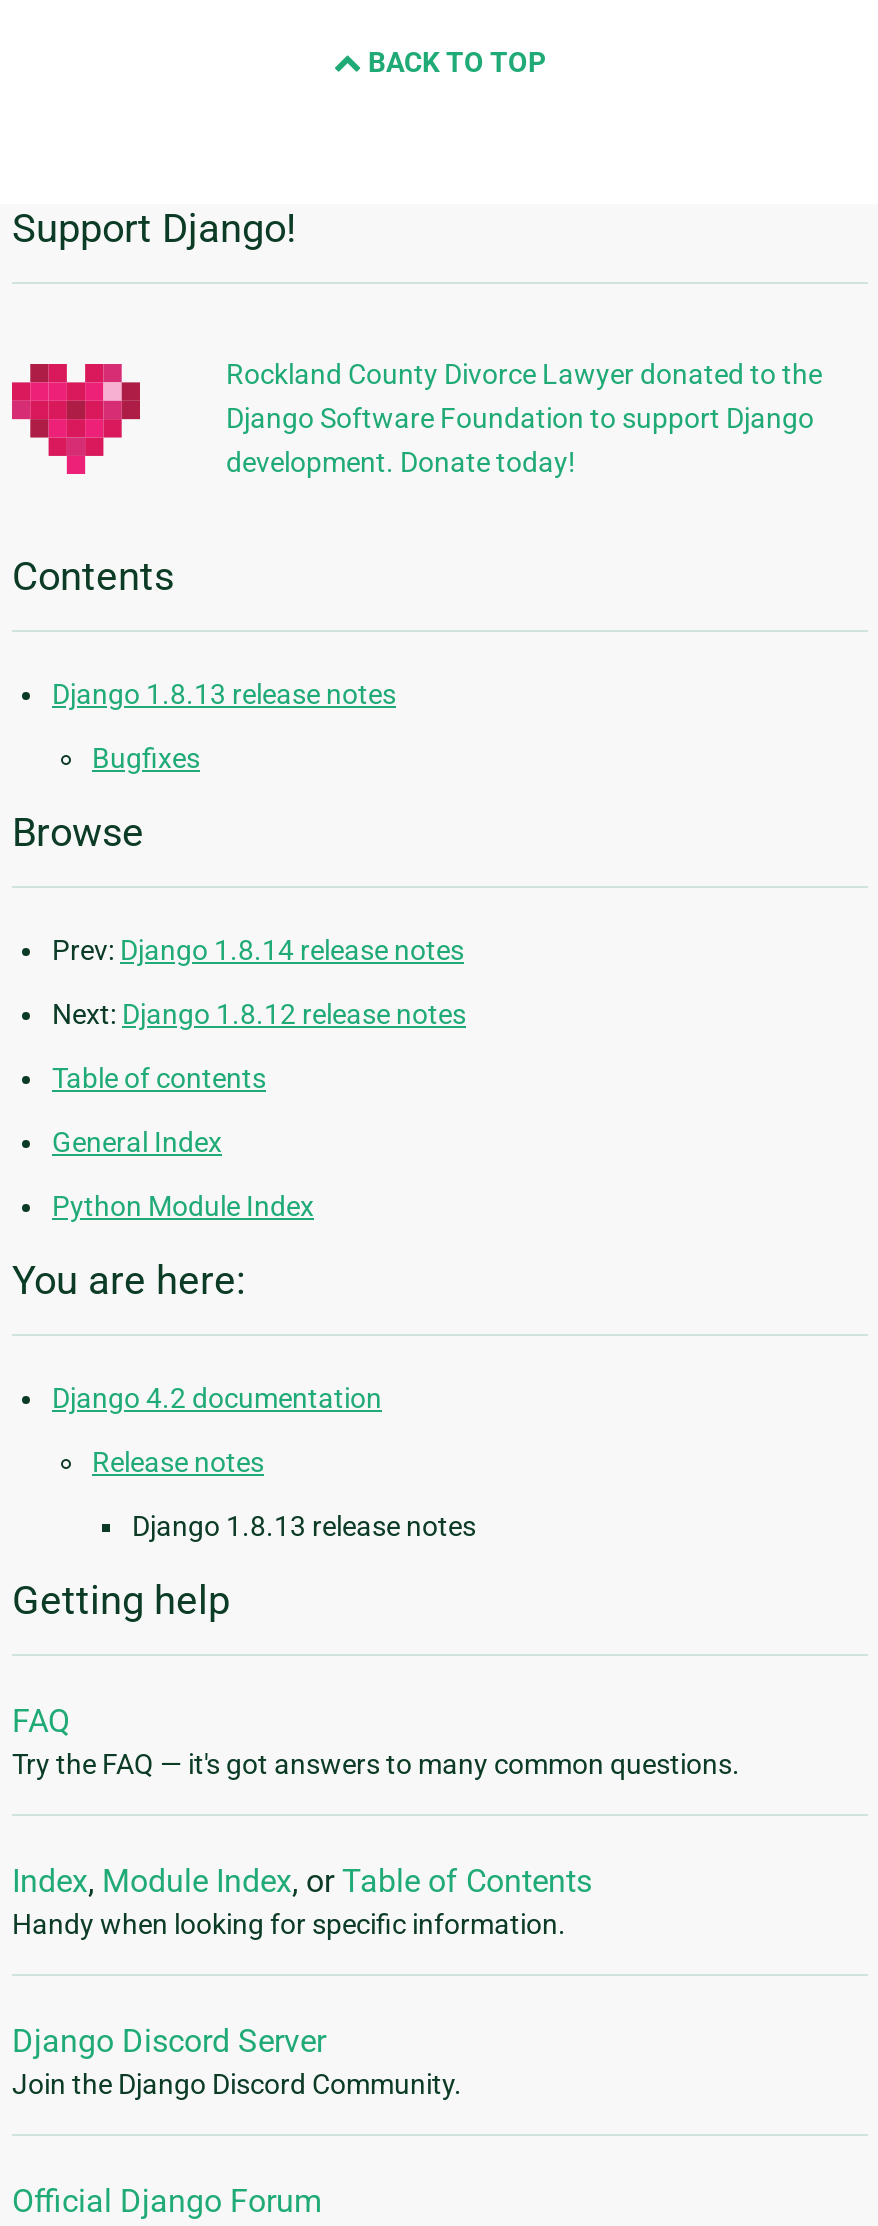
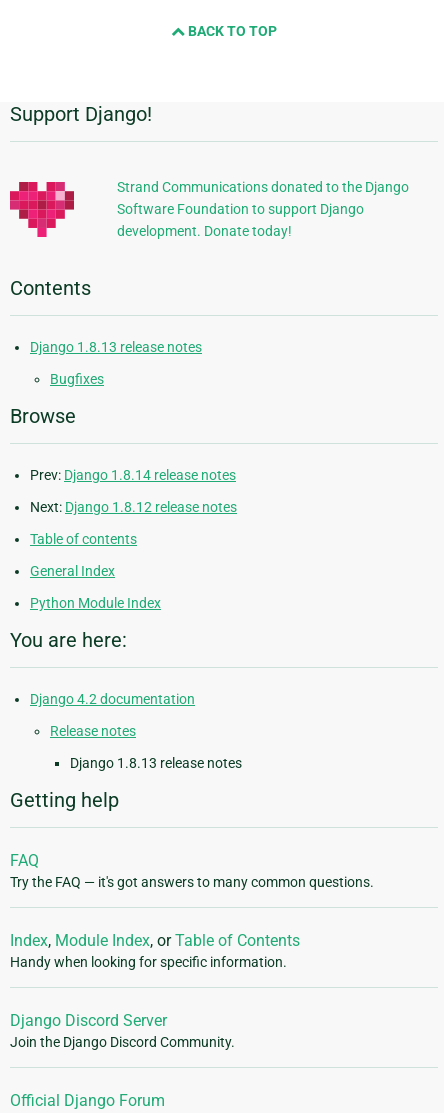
- Rockland County Divorce Lawyer donated to the
- Django Software Foundation to support Django
+ Strand Communications donated to the Django
+ Software Foundation to support Django
